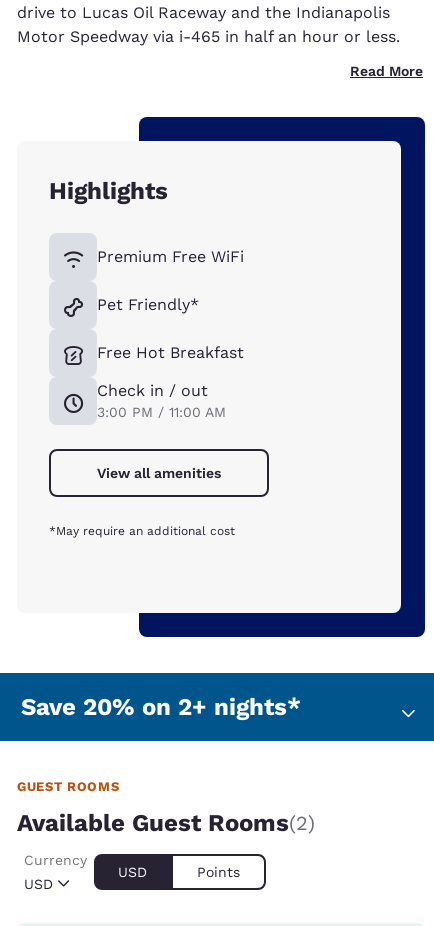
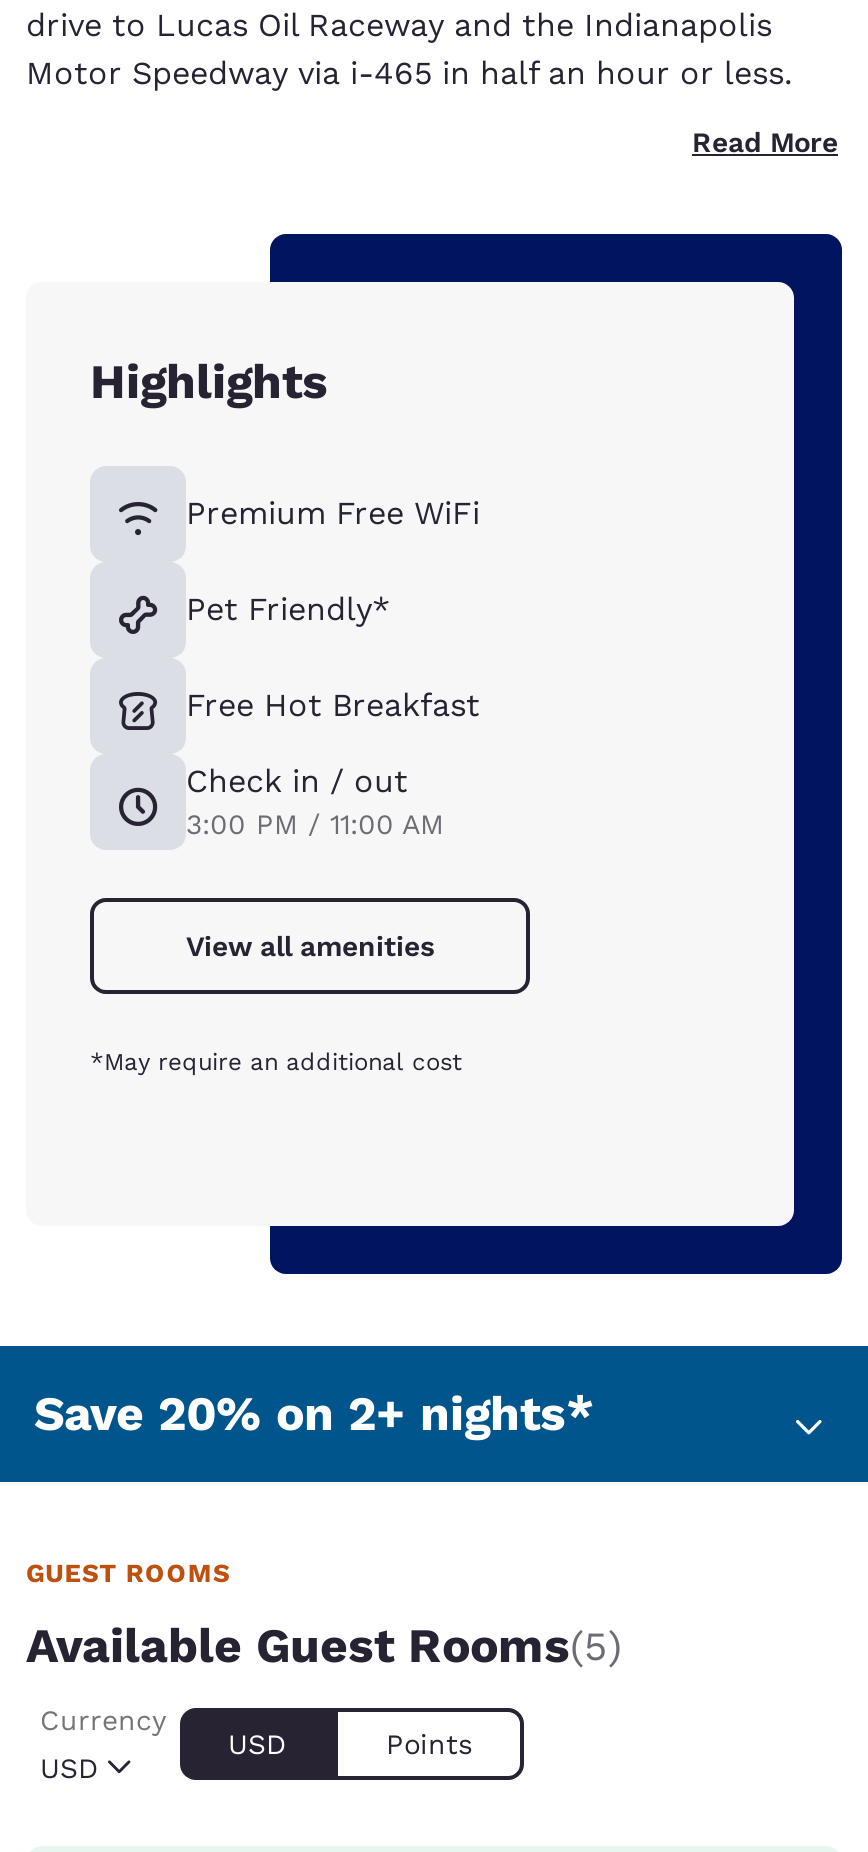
- Available Guest Rooms(2)
+ Available Guest Rooms(5)
